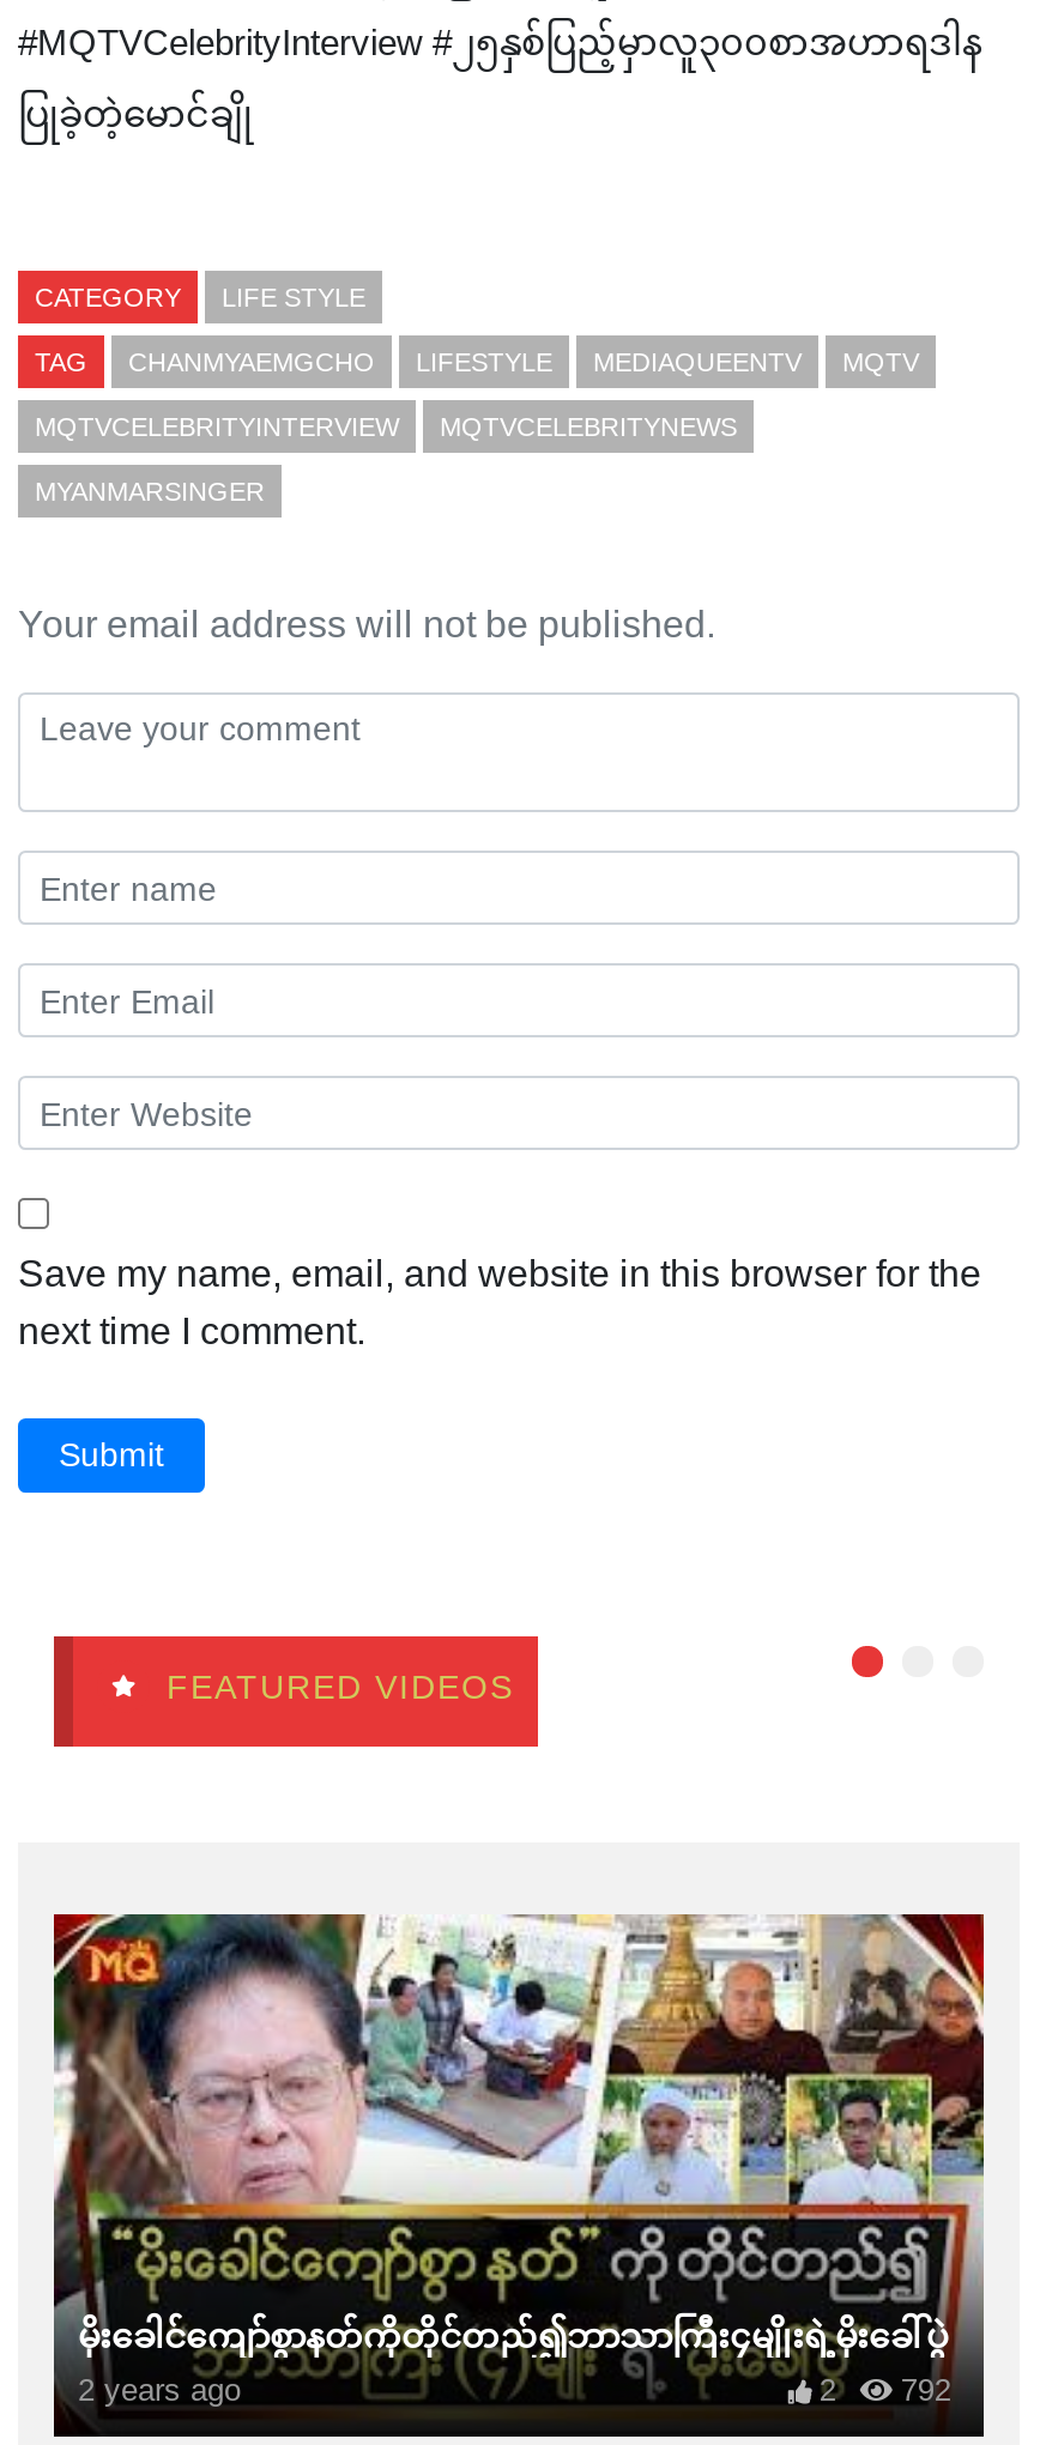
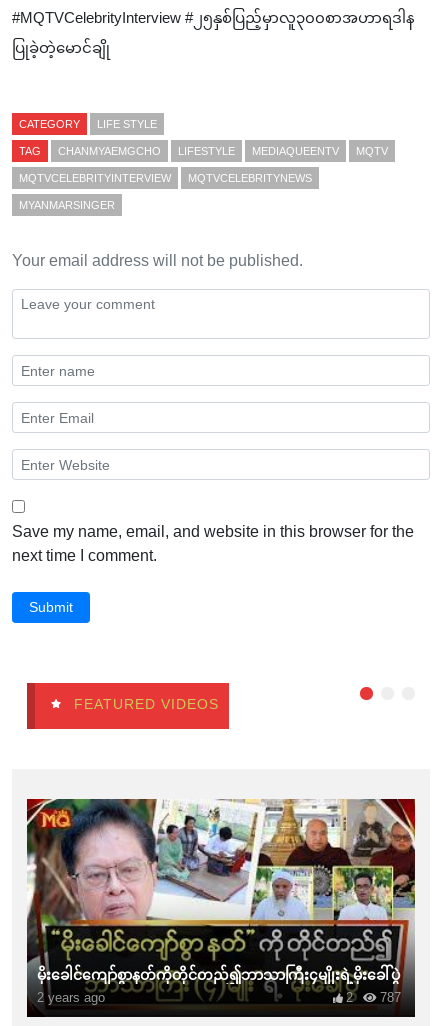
- 2 792
+ 2 787
